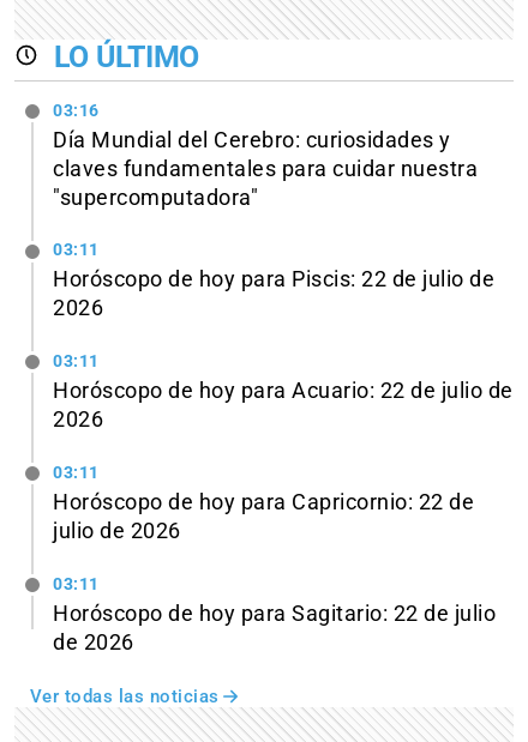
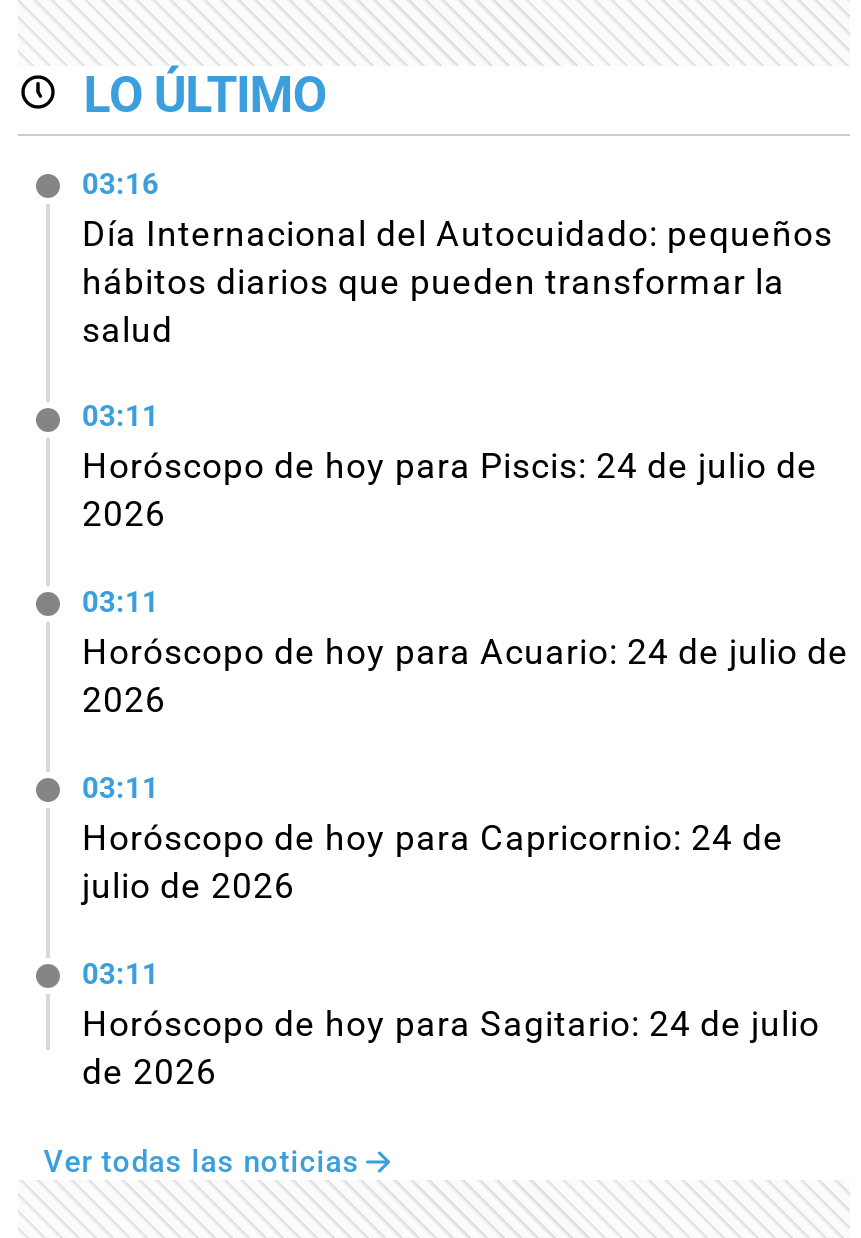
- Día Mundial del Cerebro: curiosidades y
- claves fundamentales para cuidar nuestra
- "supercomputadora"
+ Día Internacional del Autocuidado: pequeños
+ hábitos diarios que pueden transformar la
+ salud

- Horóscopo de hoy para Piscis: 22 de julio de
+ Horóscopo de hoy para Piscis: 24 de julio de

- Horóscopo de hoy para Acuario: 22 de julio de
+ Horóscopo de hoy para Acuario: 24 de julio de

- Horóscopo de hoy para Capricornio: 22 de
+ Horóscopo de hoy para Capricornio: 24 de

- Horóscopo de hoy para Sagitario: 22 de julio
+ Horóscopo de hoy para Sagitario: 24 de julio
